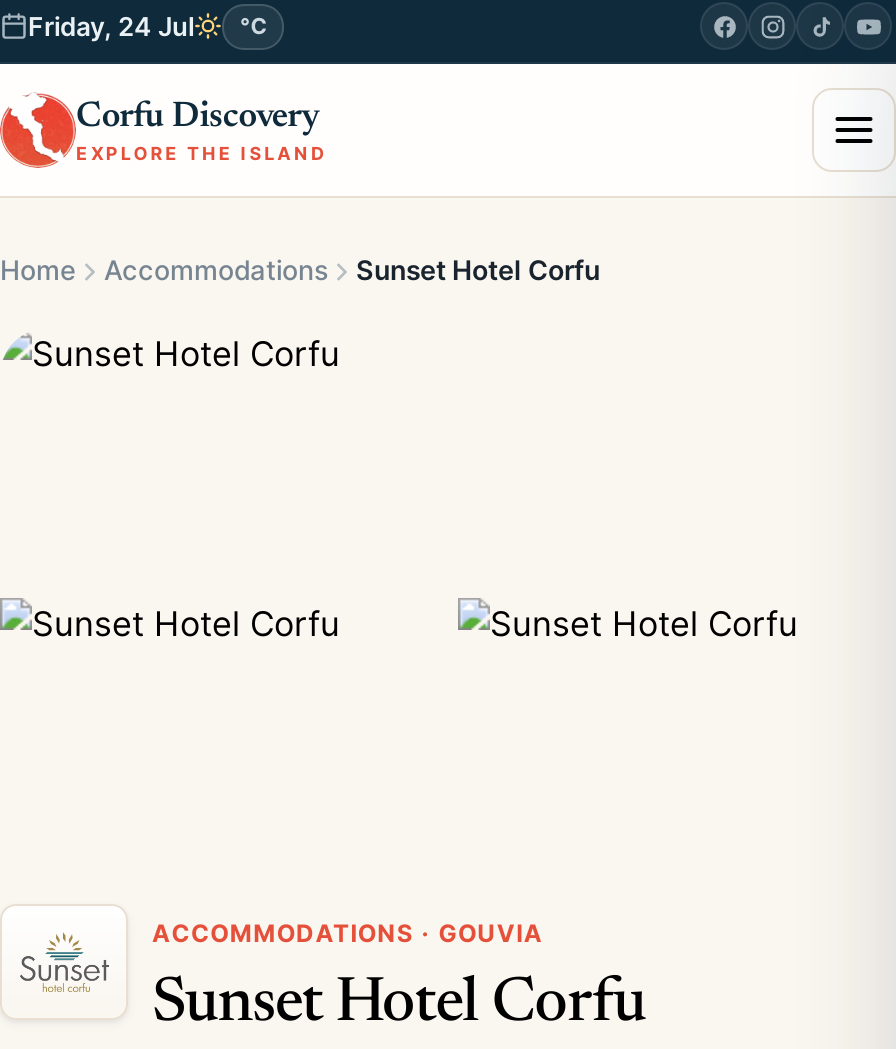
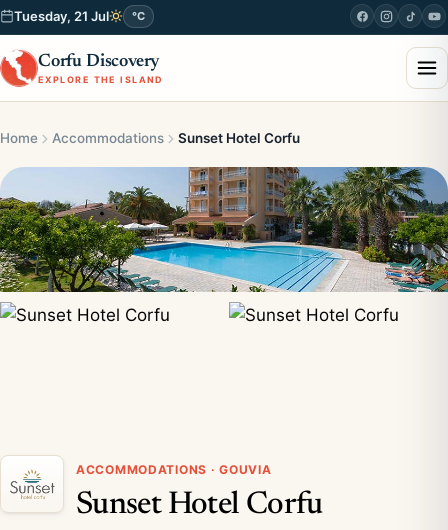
- Friday, 24 Jul °C
+ Tuesday, 21 Jul °C

+ [image]
